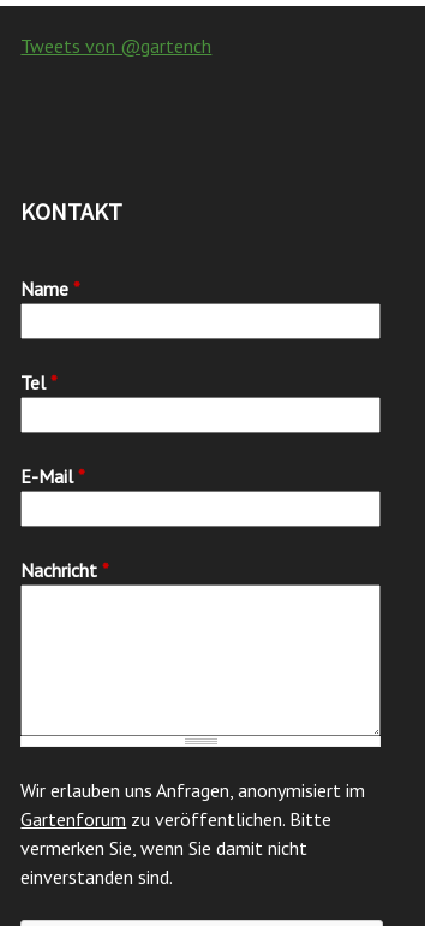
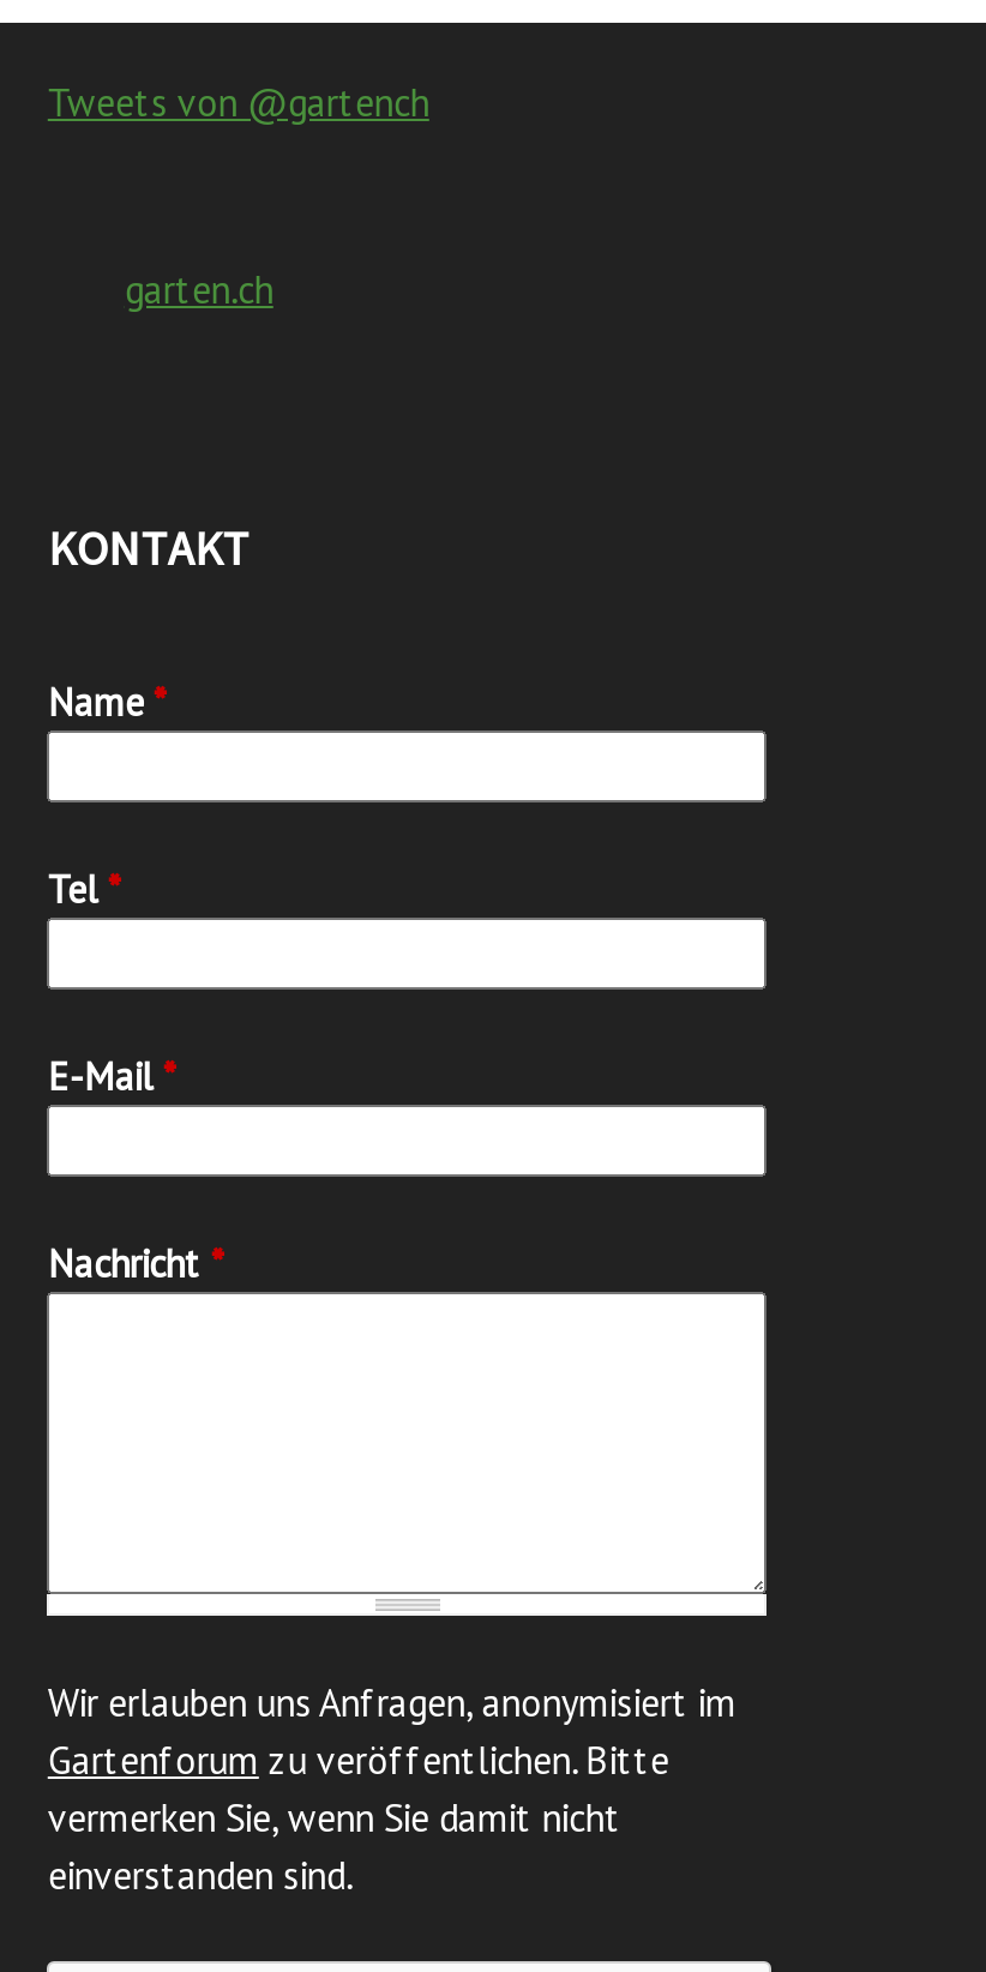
+ garten.ch
